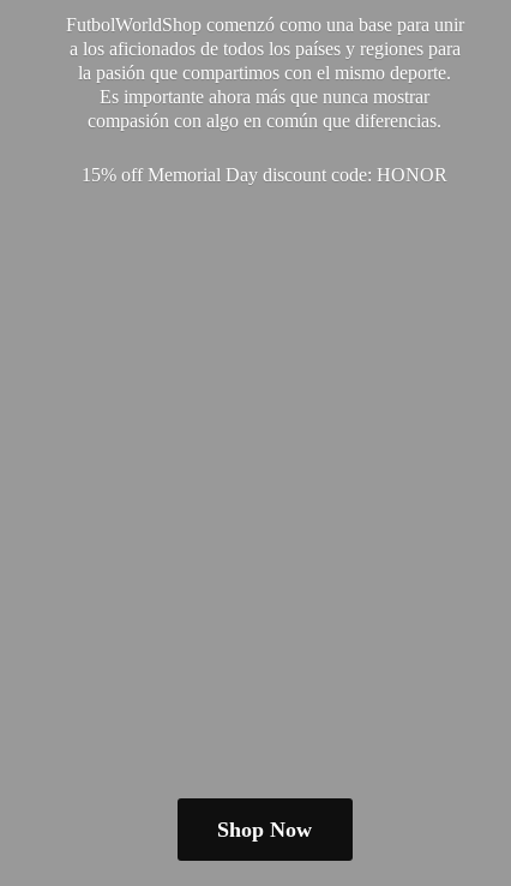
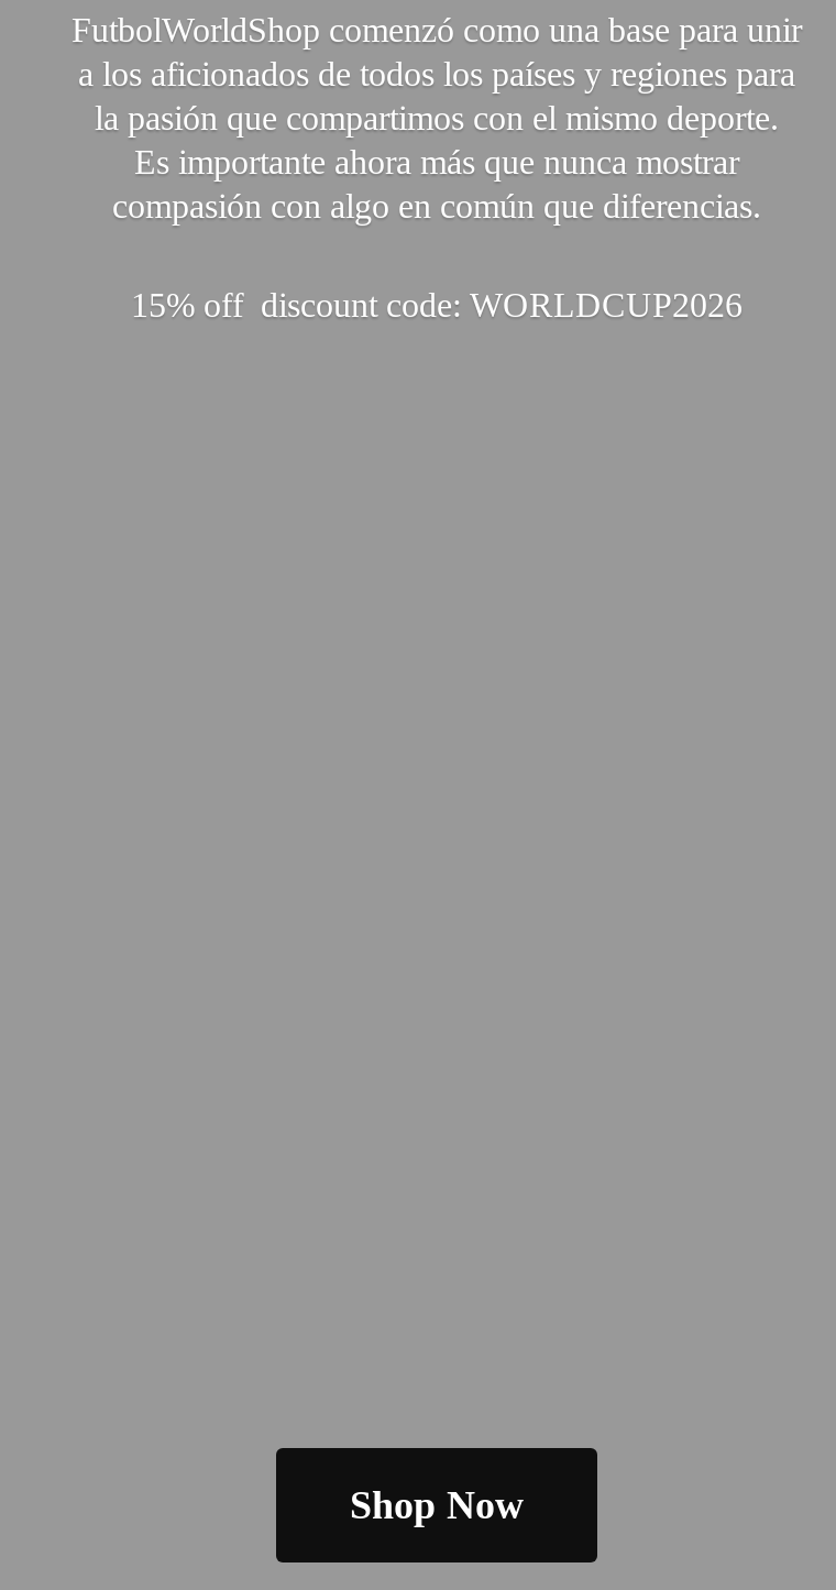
- 15% off Memorial Day discount code: HONOR
+ 15% off discount code: WORLDCUP2026
